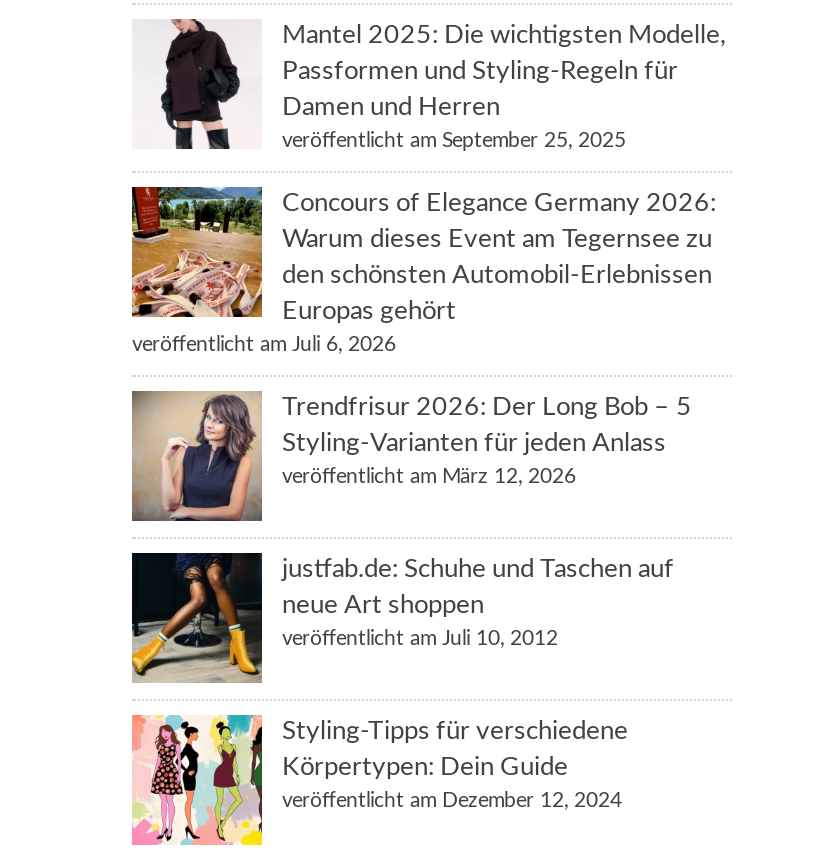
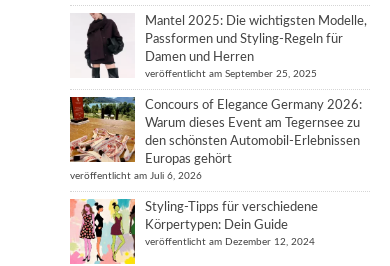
- [image]
- Trendfrisur 2026: Der Long Bob – 5
- Styling-Varianten für jeden Anlass
- veröffentlicht am März 12, 2026

- [image]
- justfab.de: Schuhe und Taschen auf
- neue Art shoppen
- veröffentlicht am Juli 10, 2012
